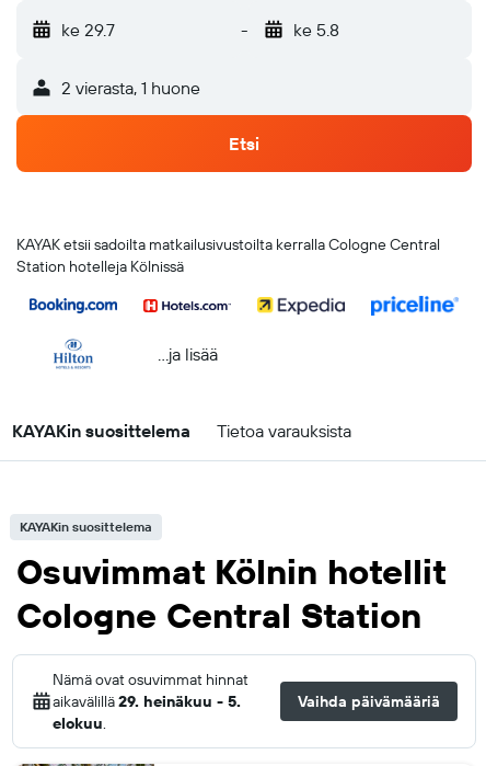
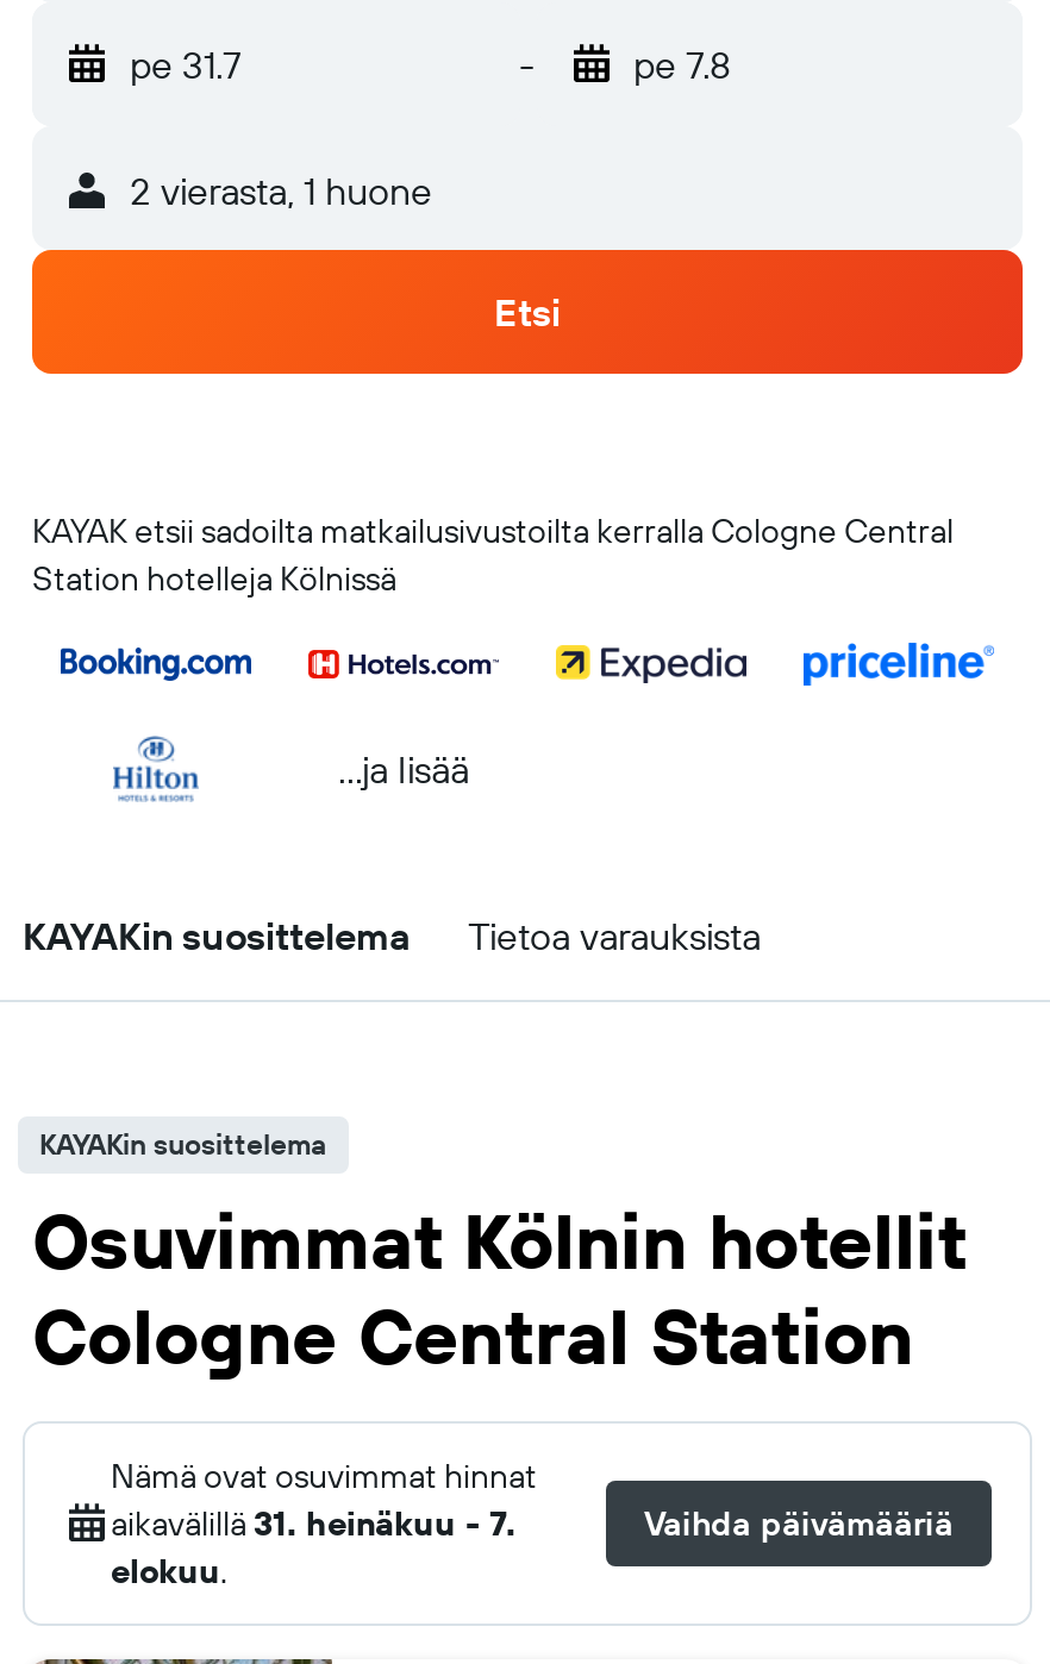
- ke 29.7
+ pe 31.7

- ke 5.8
+ pe 7.8

- aikavälillä 29. heinäkuu - 5.
+ aikavälillä 31. heinäkuu - 7.
